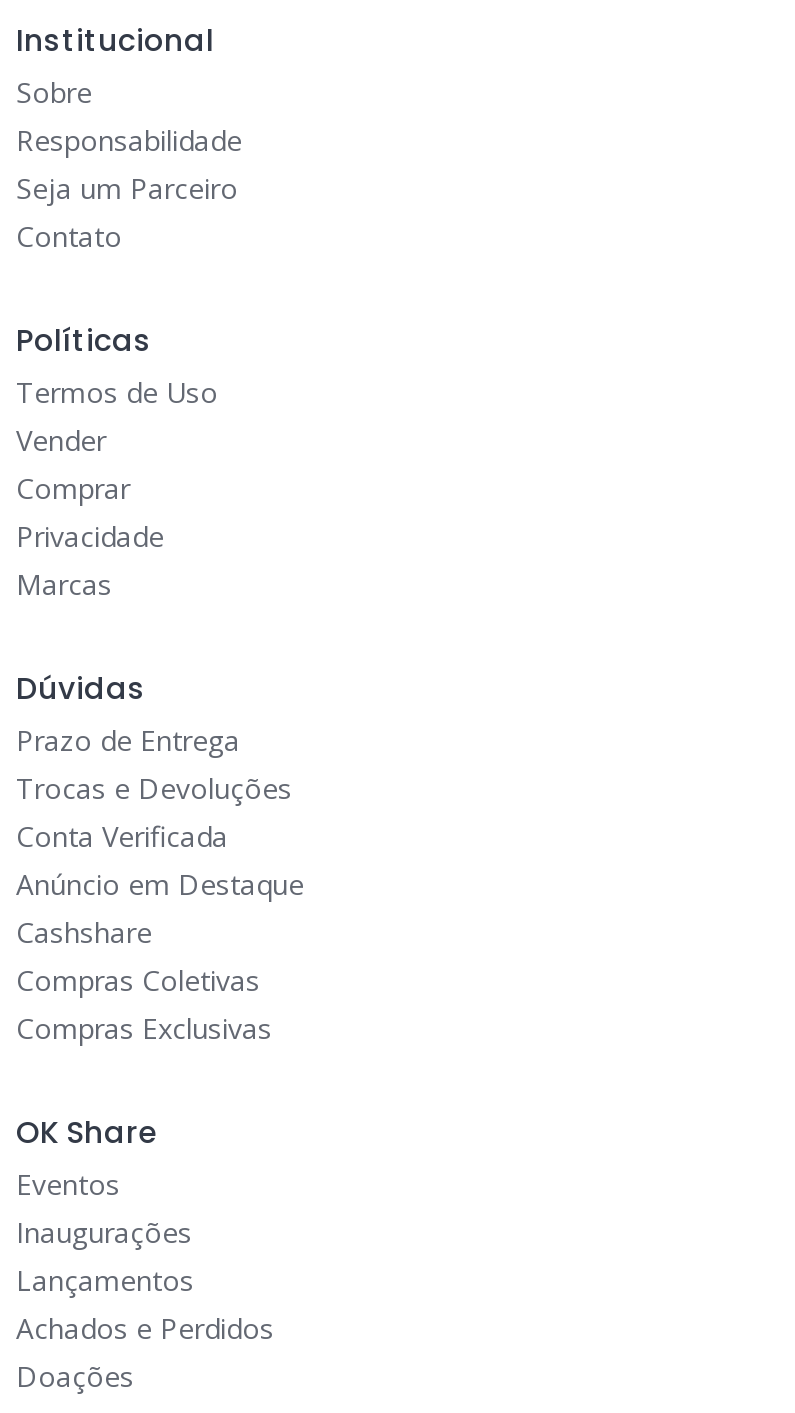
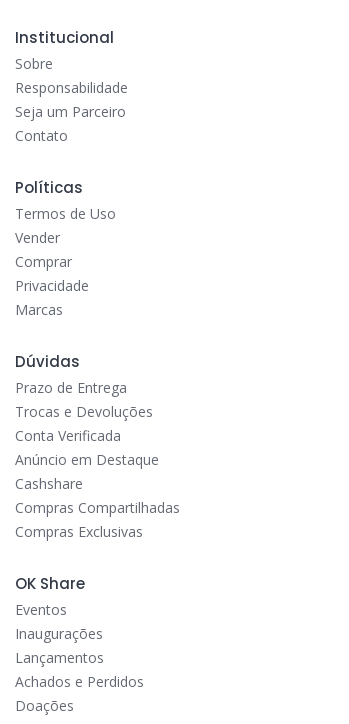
- Compras Coletivas
+ Compras Compartilhadas
